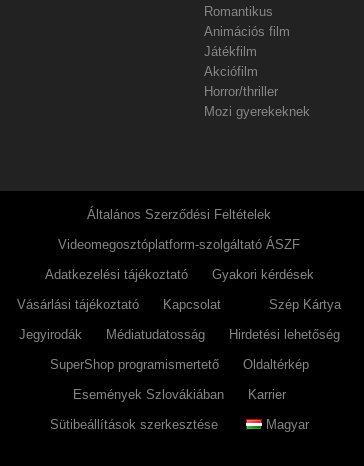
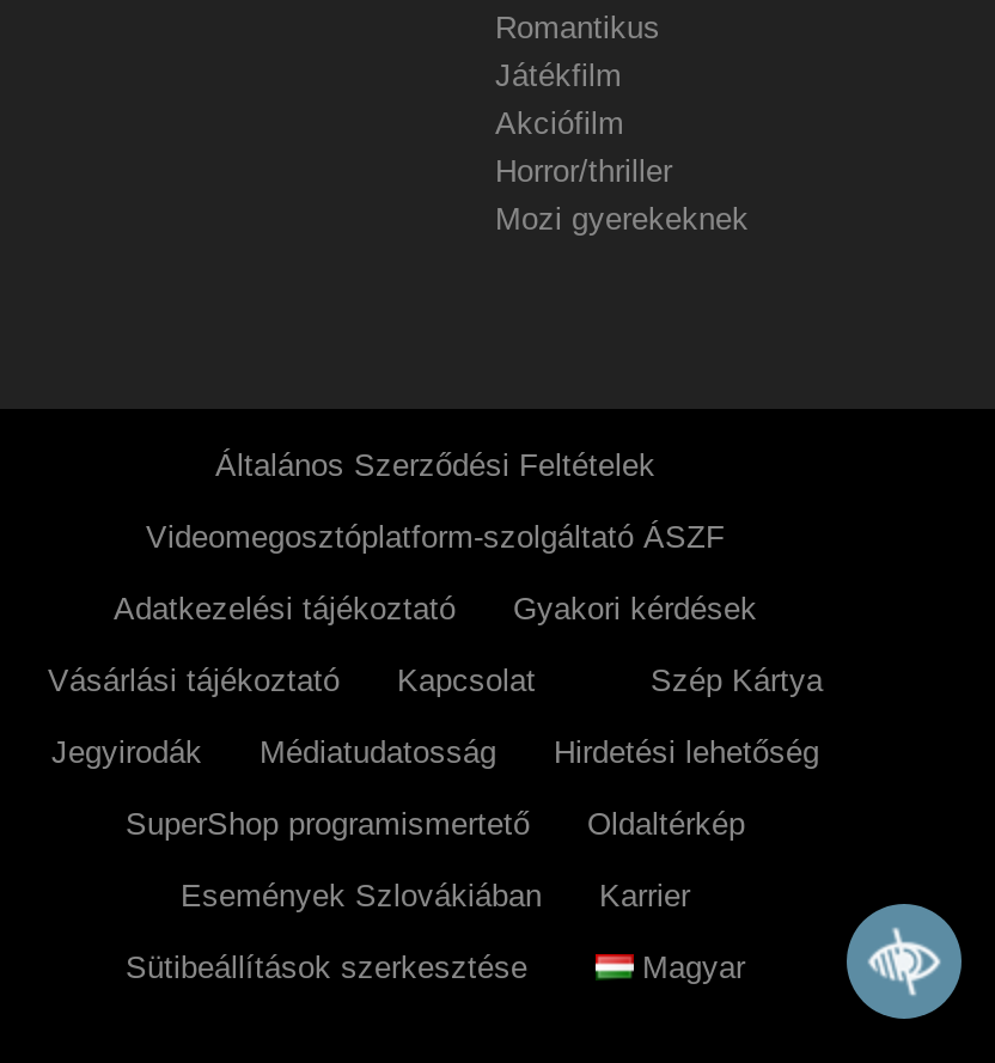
- Animációs film

+ [image]
